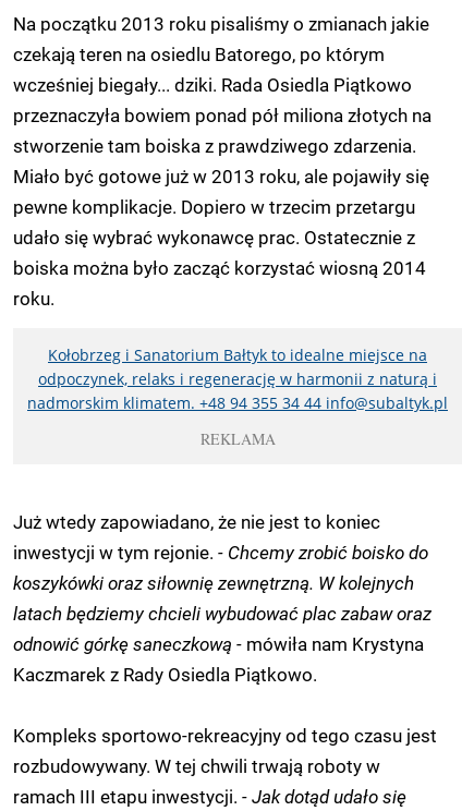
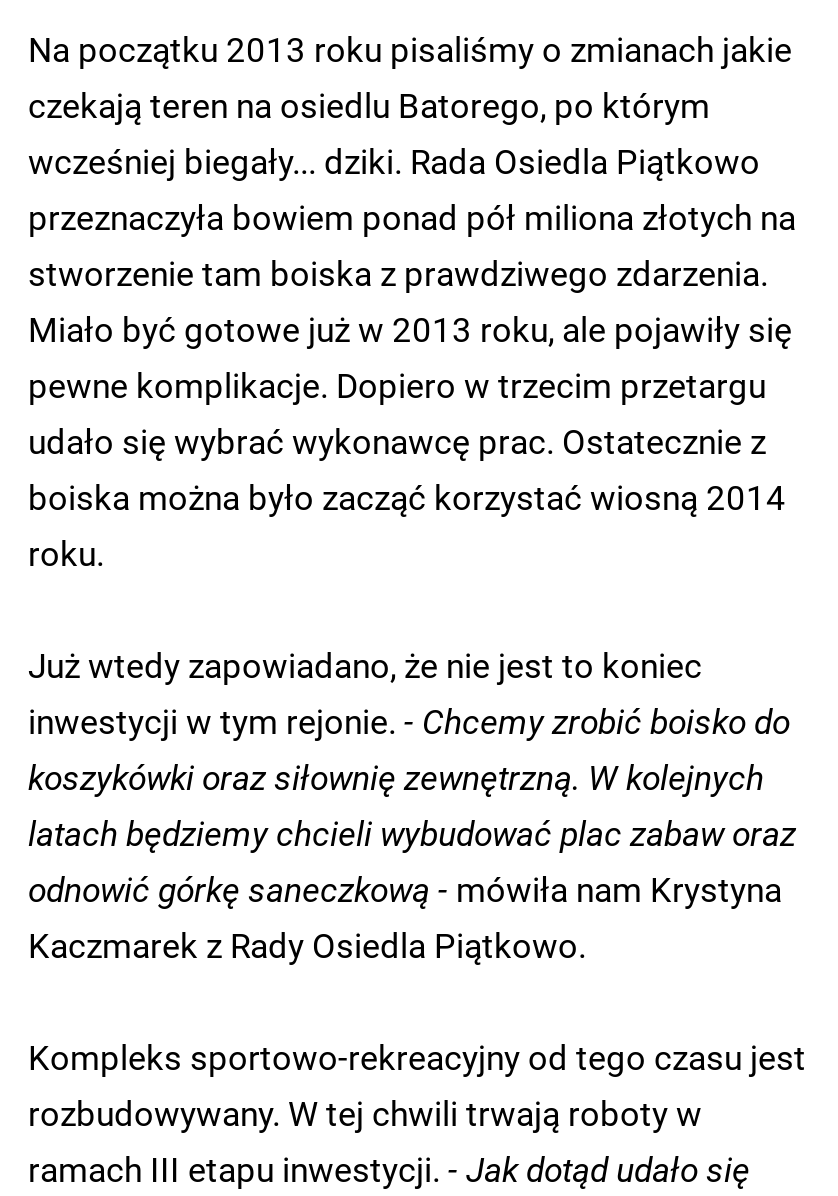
- Kołobrzeg i Sanatorium Bałtyk to idealne miejsce na
- odpoczynek, relaks i regenerację w harmonii z naturą i
- nadmorskim klimatem. +48 94 355 34 44 info@subaltyk.pl
- REKLAMA
